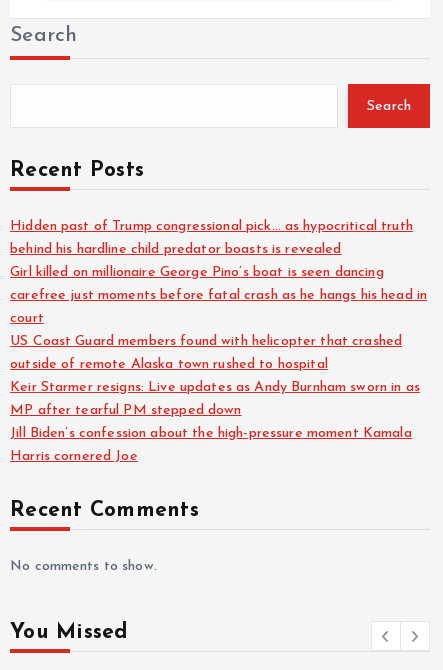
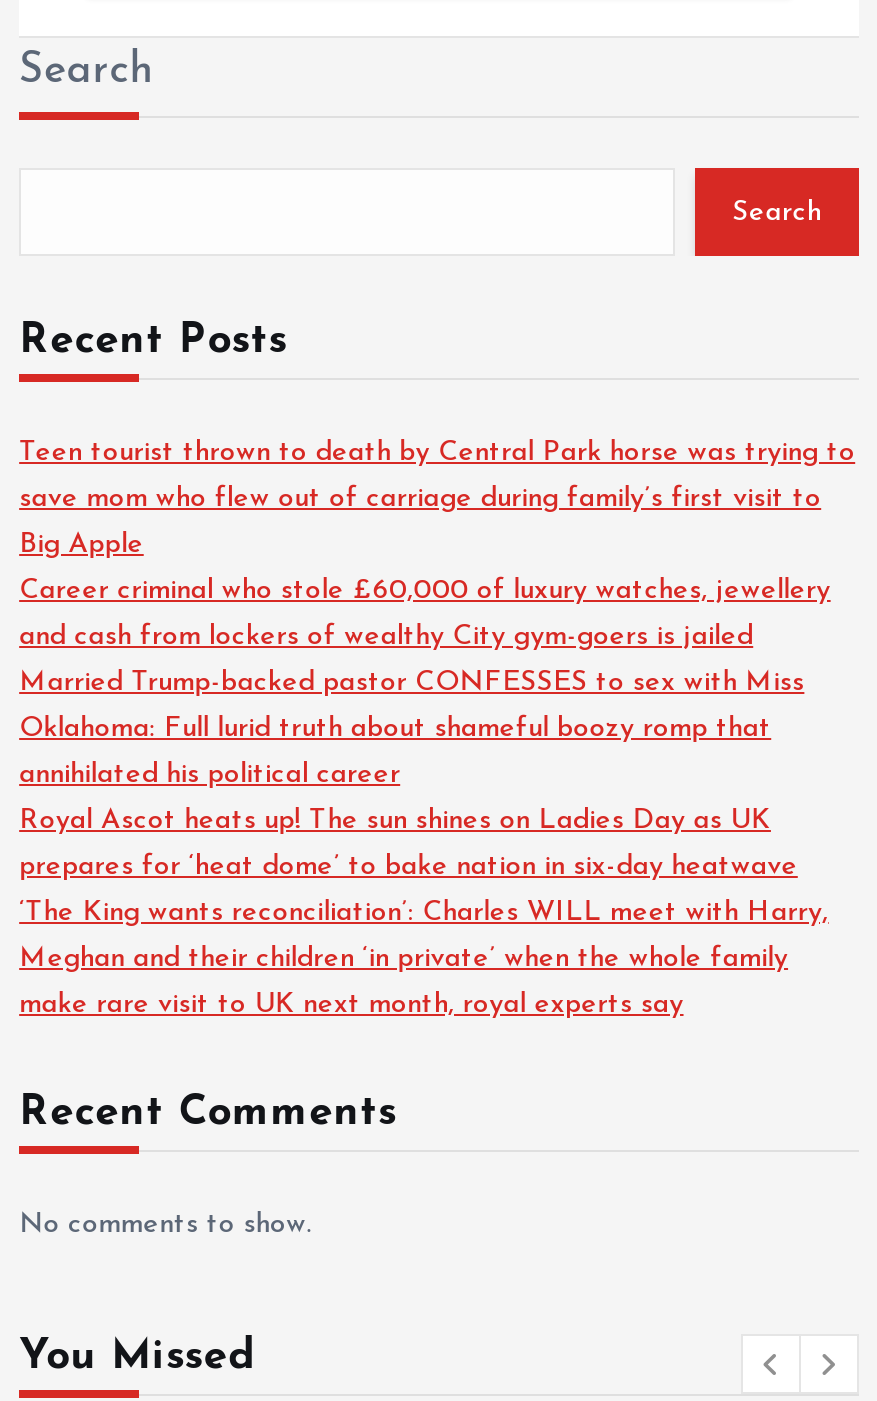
- Hidden past of Trump congressional pick… as hypocritical truth
- behind his hardline child predator boasts is revealed
- Girl killed on millionaire George Pino’s boat is seen dancing
- carefree just moments before fatal crash as he hangs his head in
- court
- US Coast Guard members found with helicopter that crashed
- outside of remote Alaska town rushed to hospital
- Keir Starmer resigns: Live updates as Andy Burnham sworn in as
- MP after tearful PM stepped down
- Jill Biden’s confession about the high-pressure moment Kamala
- Harris cornered Joe
+ Teen tourist thrown to death by Central Park horse was trying to
+ save mom who flew out of carriage during family’s first visit to
+ Big Apple
+ Career criminal who stole £60,000 of luxury watches, jewellery
+ and cash from lockers of wealthy City gym-goers is jailed
+ Married Trump-backed pastor CONFESSES to sex with Miss
+ Oklahoma: Full lurid truth about shameful boozy romp that
+ annihilated his political career
+ Royal Ascot heats up! The sun shines on Ladies Day as UK
+ prepares for ‘heat dome’ to bake nation in six-day heatwave
+ ‘The King wants reconciliation’: Charles WILL meet with Harry,
+ Meghan and their children ‘in private’ when the whole family
+ make rare visit to UK next month, royal experts say
